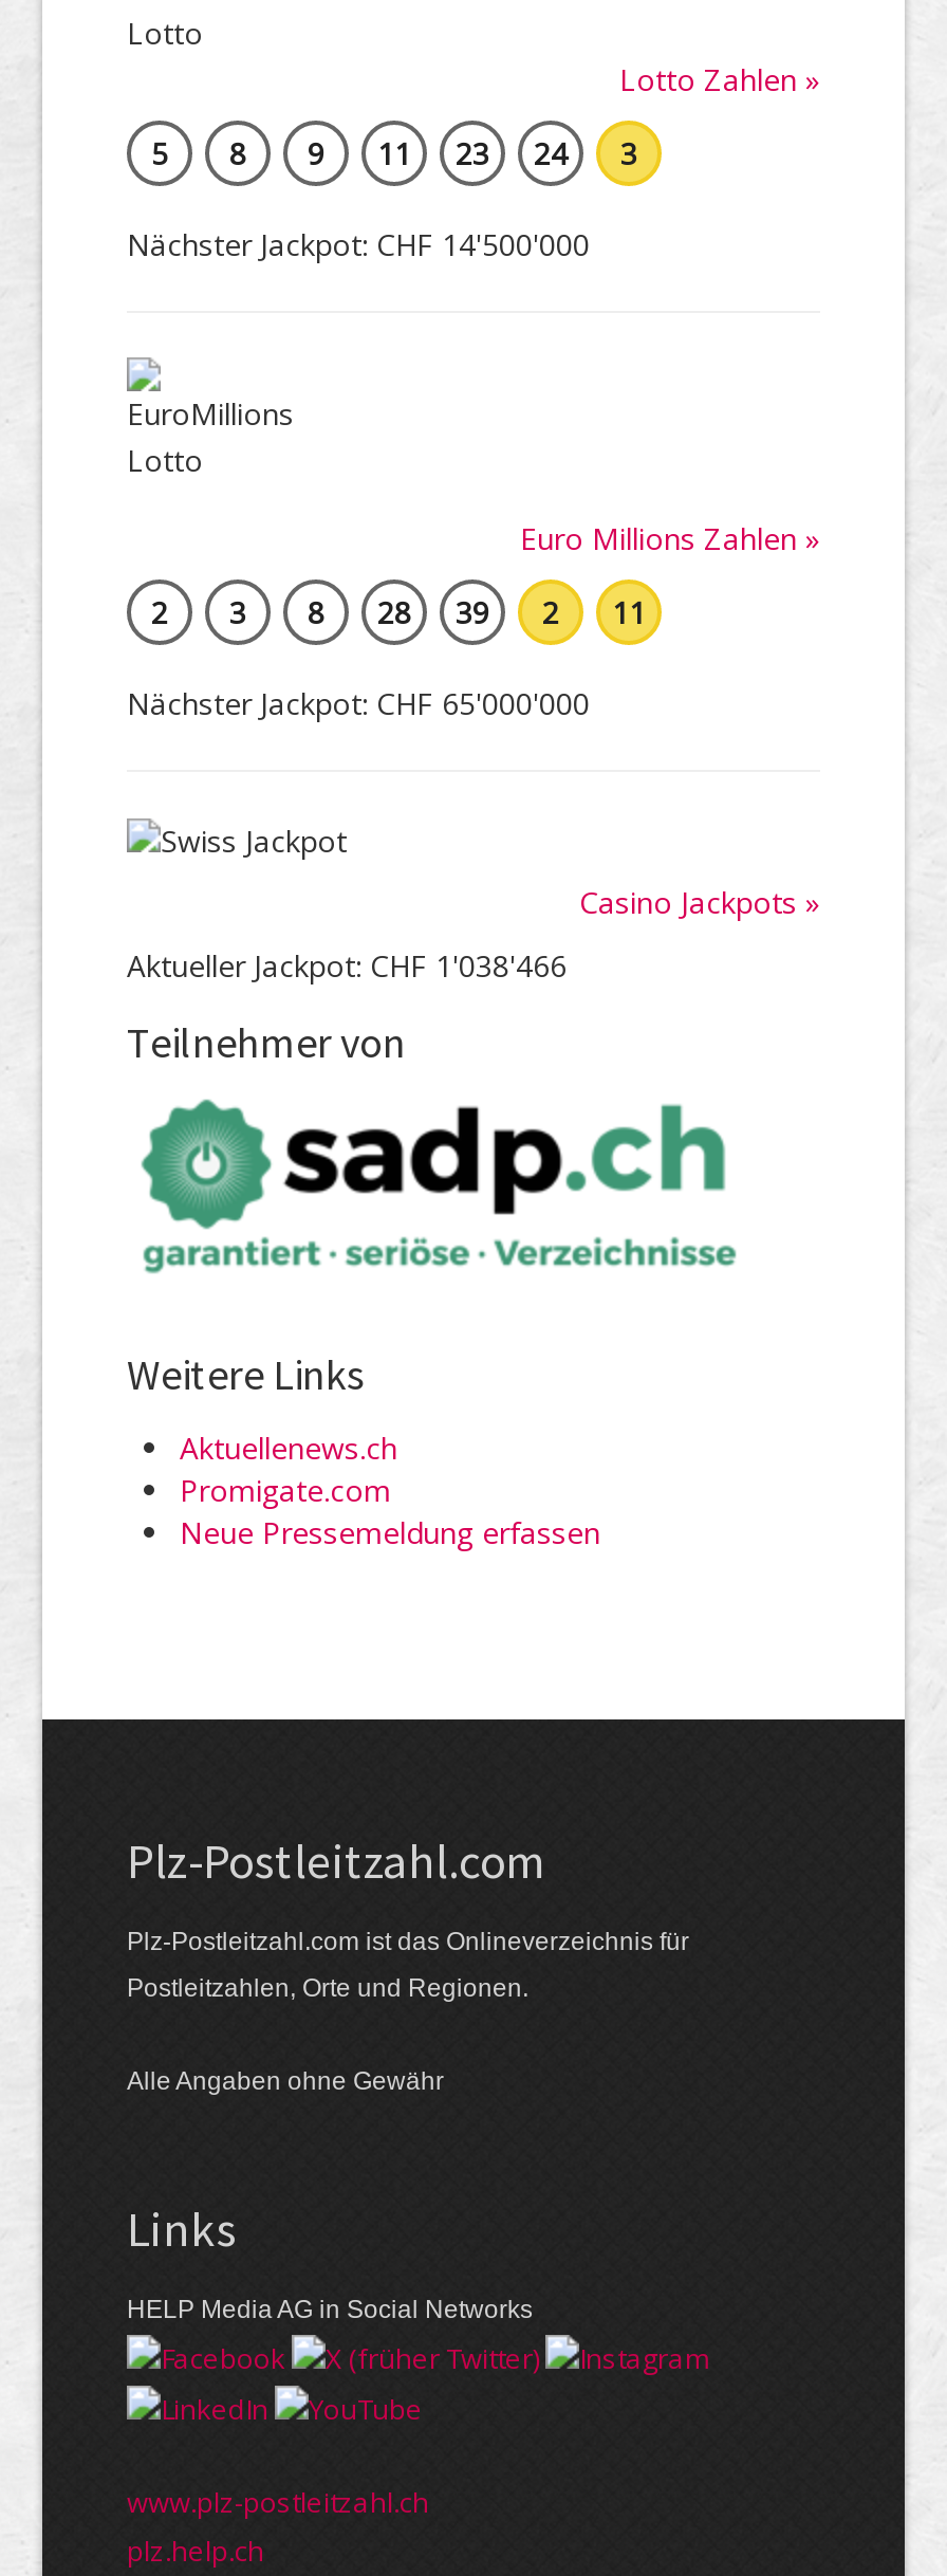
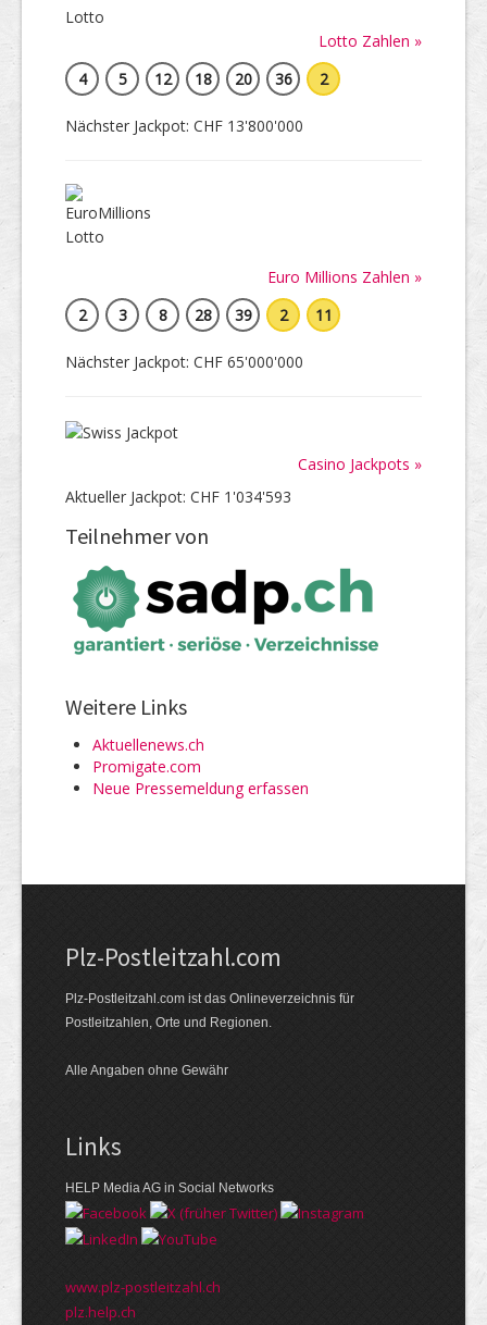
- 8
- 9
- 11
- 23
- 24
- 3
+ 12
+ 18
+ 20
+ 36
+ 2

+ 4

- Nächster Jackpot: CHF 14'500'000
+ Nächster Jackpot: CHF 13'800'000

- Aktueller Jackpot: CHF 1'038'466
+ Aktueller Jackpot: CHF 1'034'593
